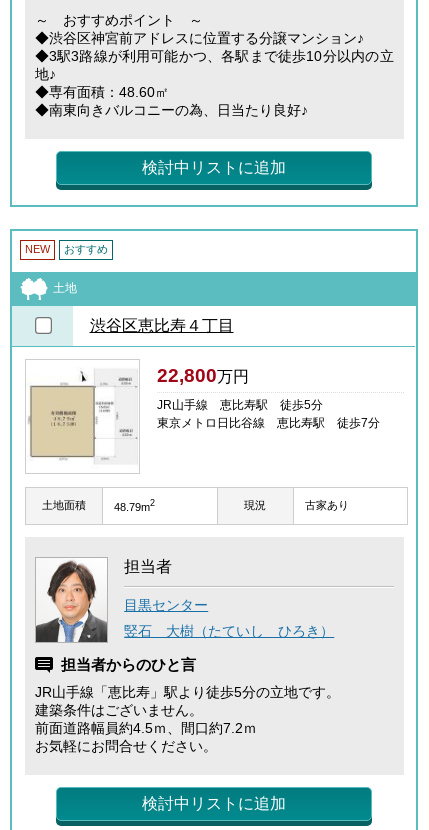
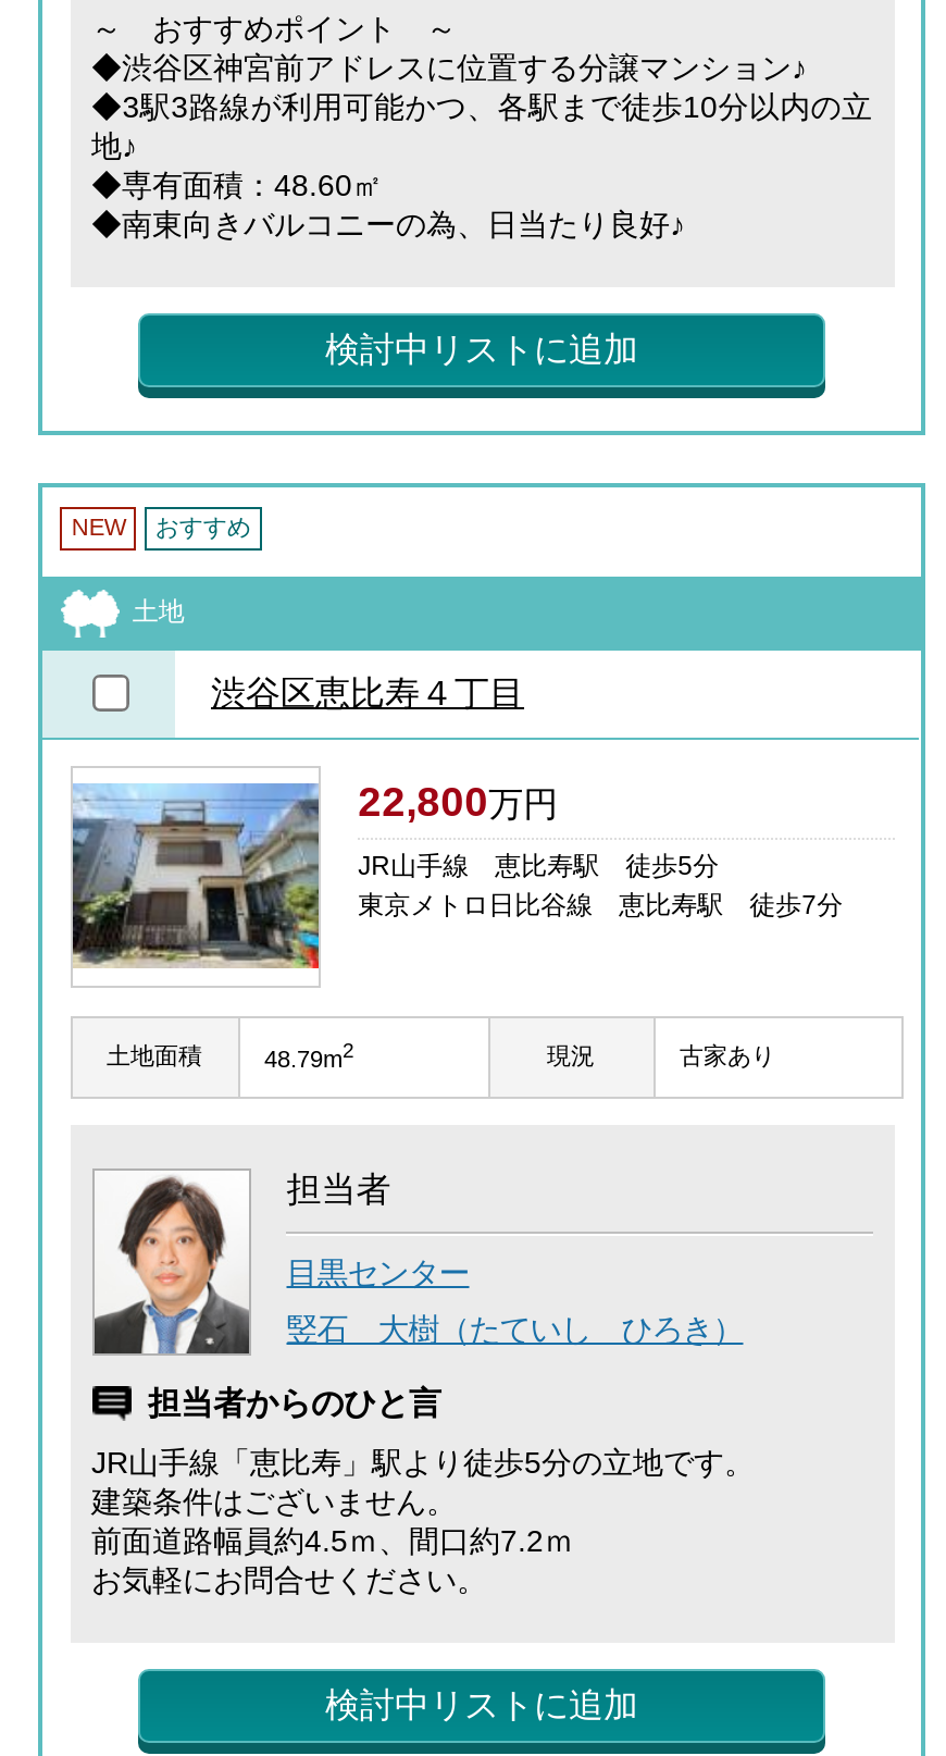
- [image]
+ [image]
